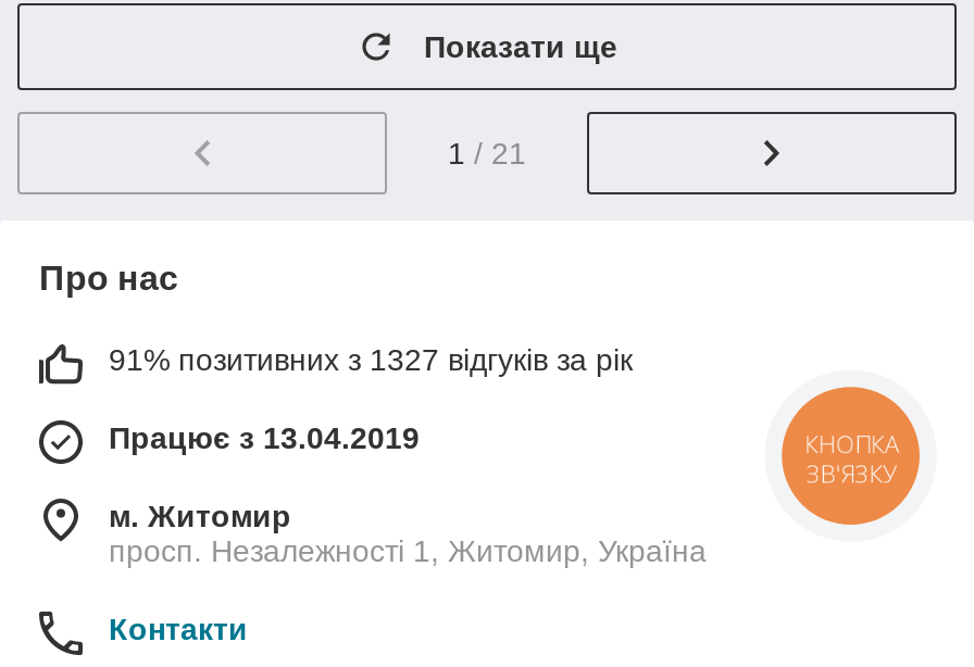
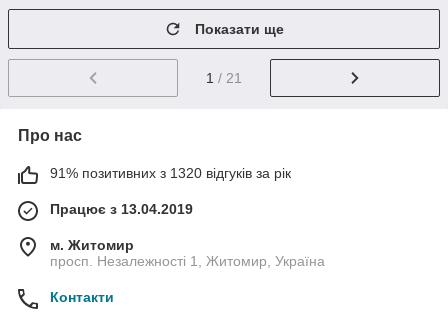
- 91% позитивних з 1327 відгуків за рік
+ 91% позитивних з 1320 відгуків за рік

- [image]
